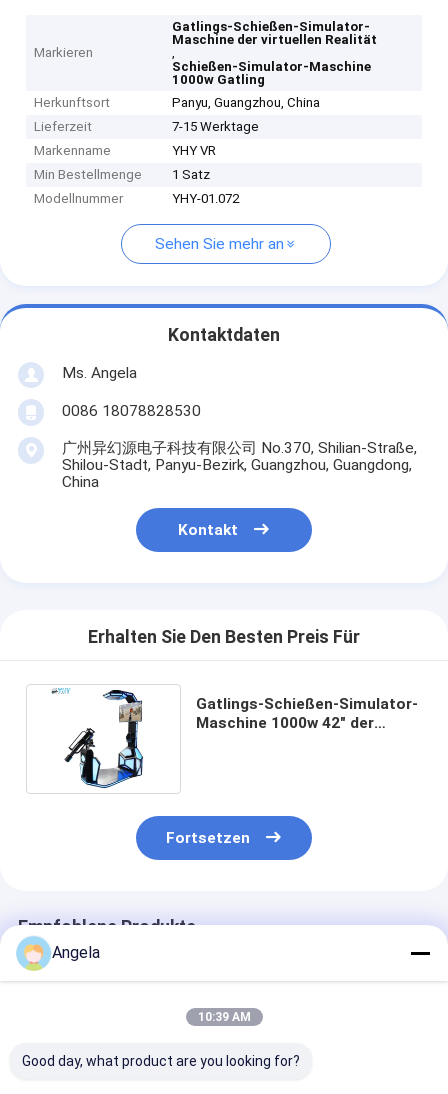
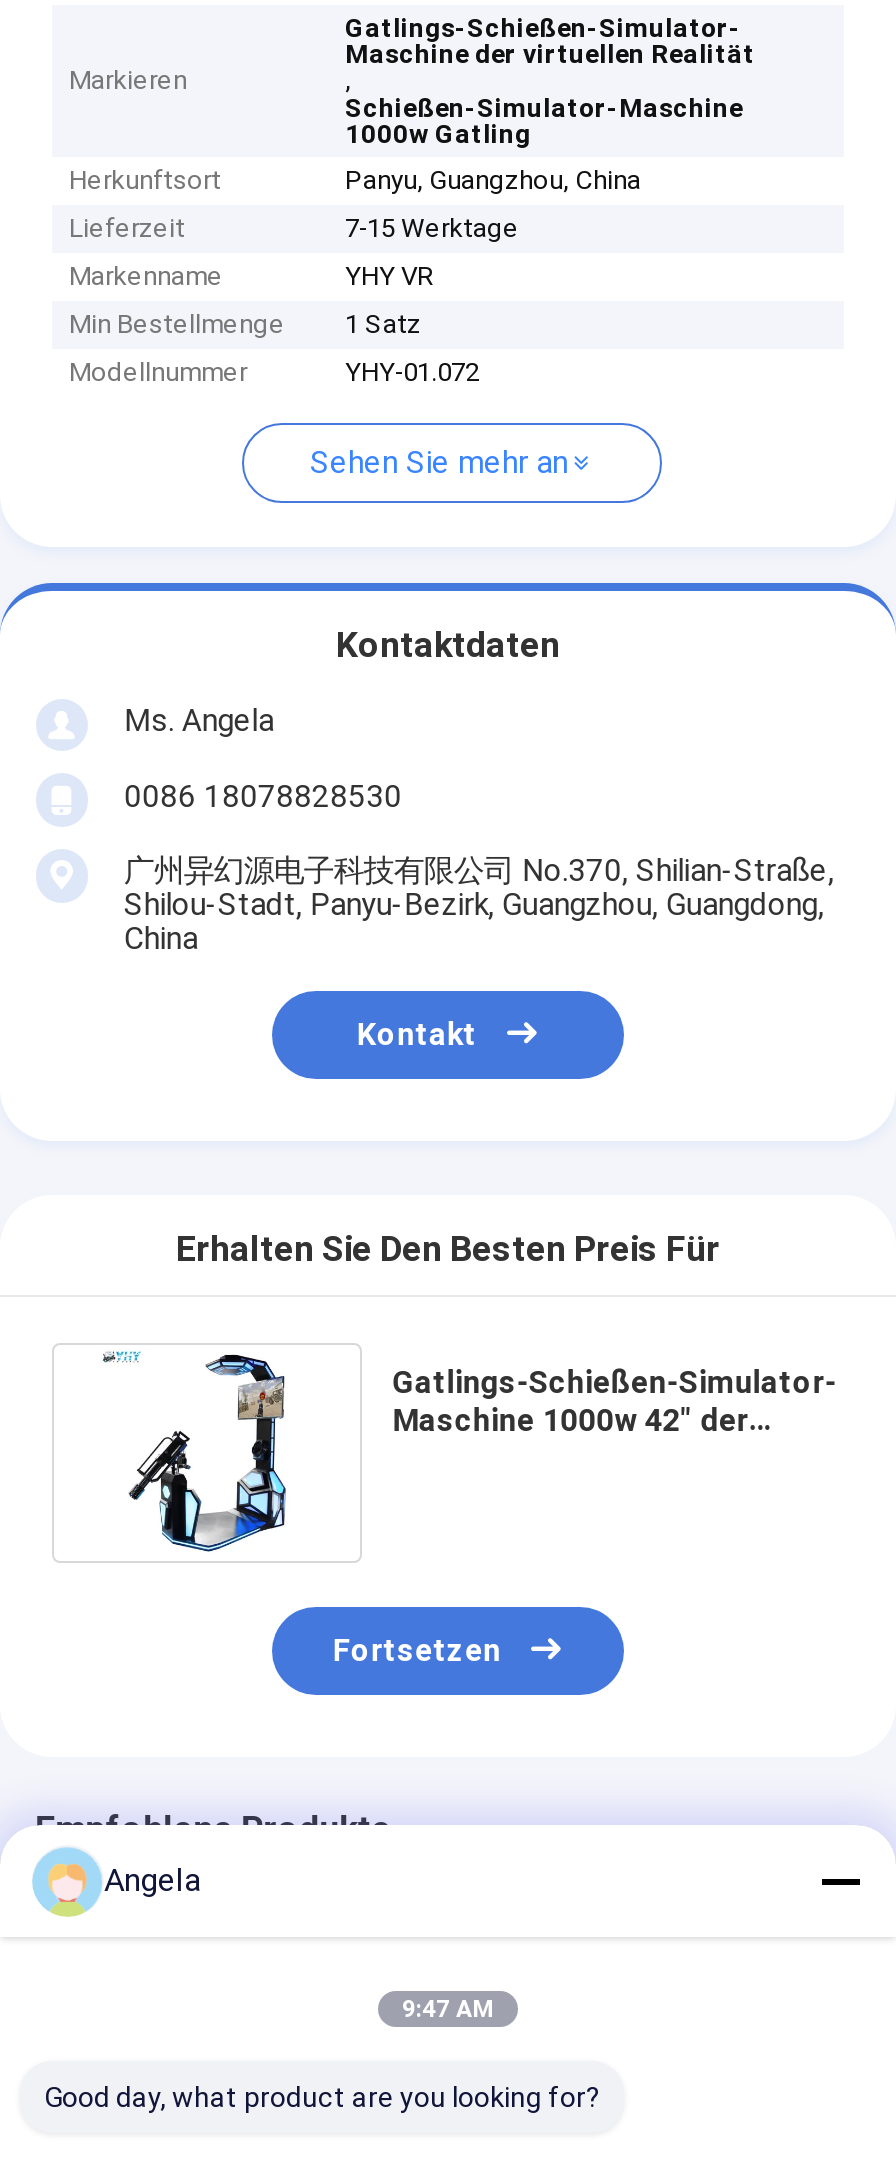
- 10:39 AM
+ 9:47 AM
